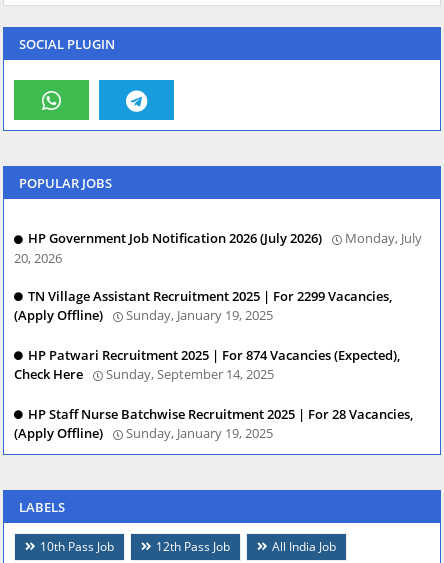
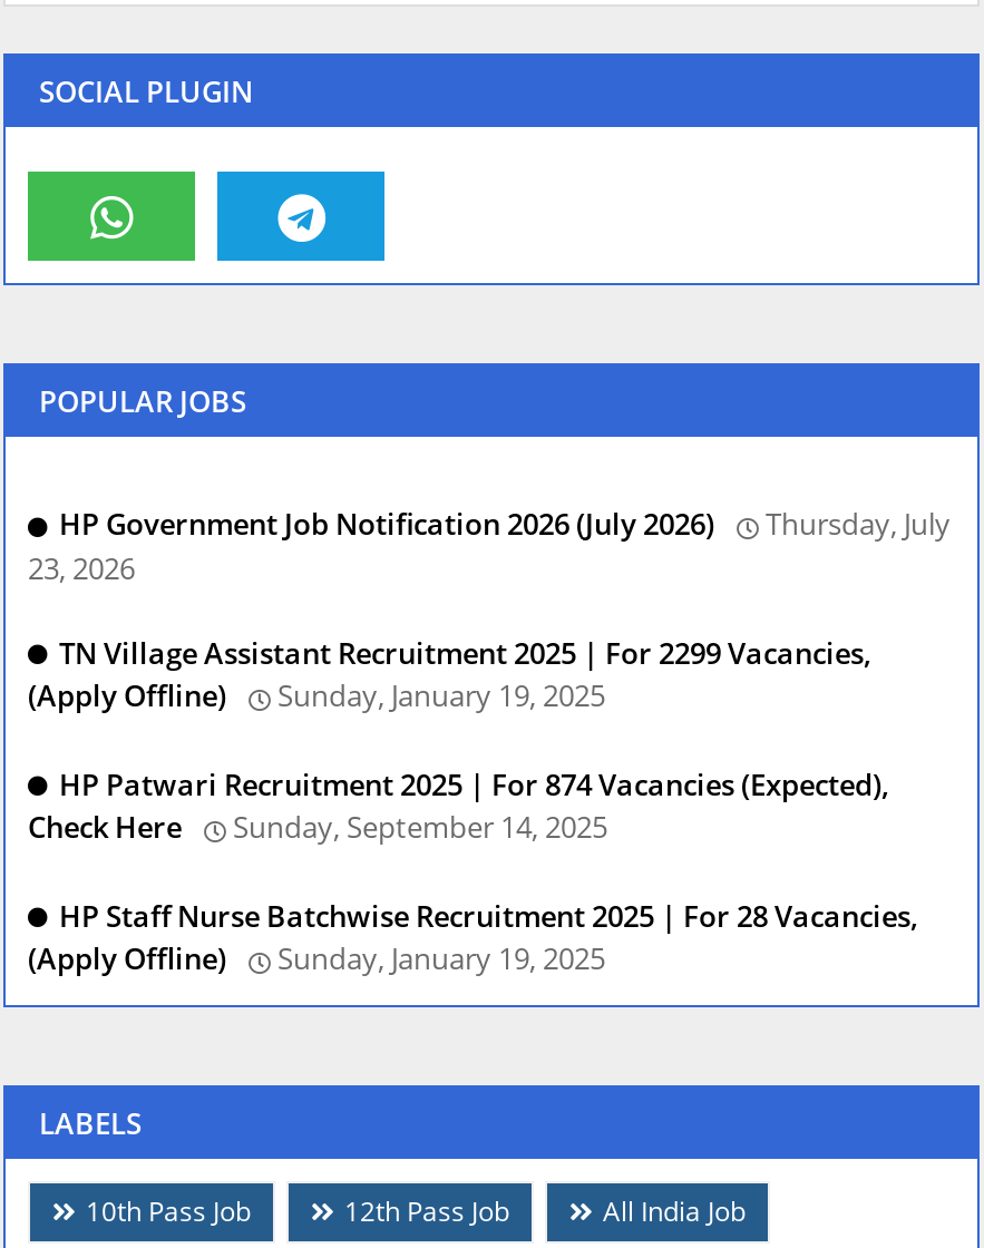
- Monday, July
+ Thursday, July

- 20, 2026
+ 23, 2026
